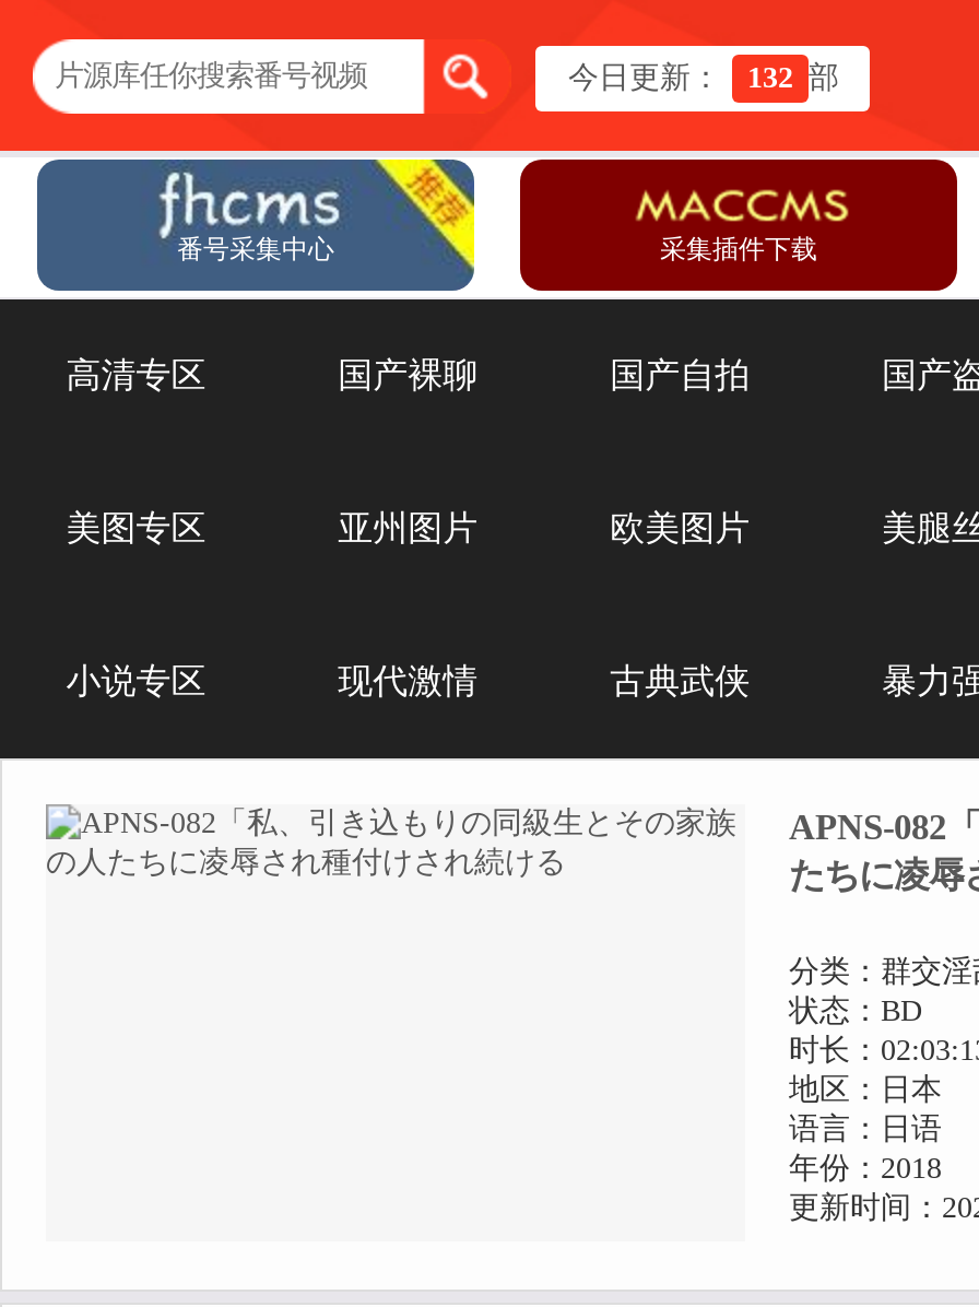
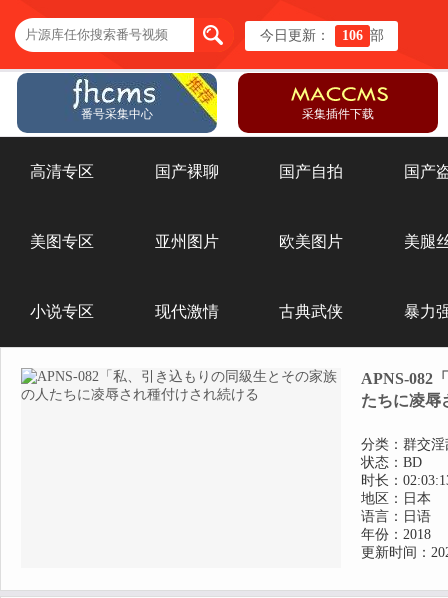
- 今日更新： 132 部
+ 今日更新： 106 部
